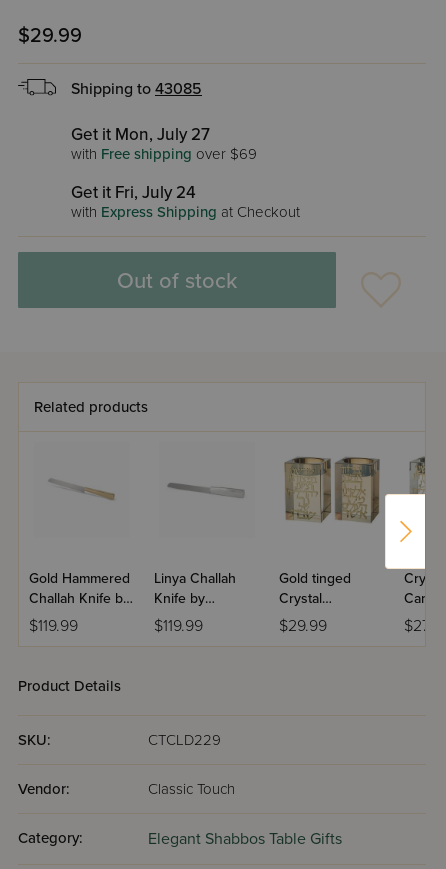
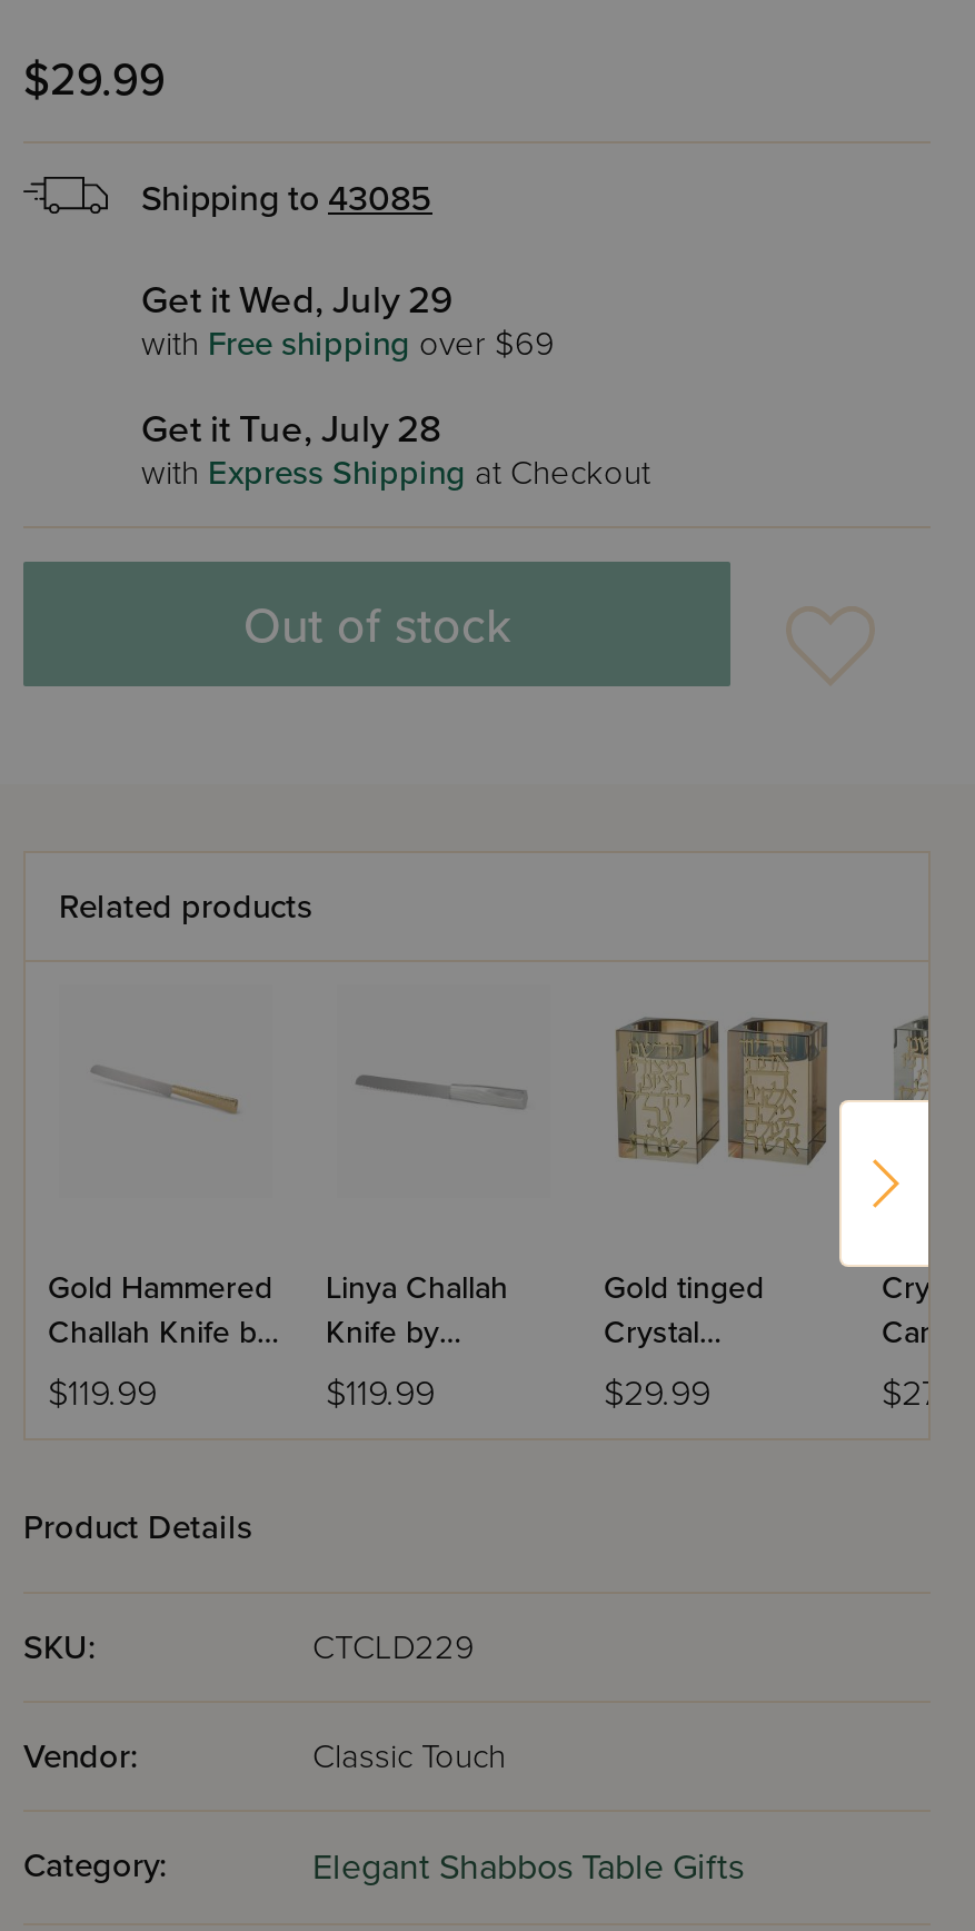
- Get it Mon, July 27
+ Get it Wed, July 29

- Get it Fri, July 24
+ Get it Tue, July 28
